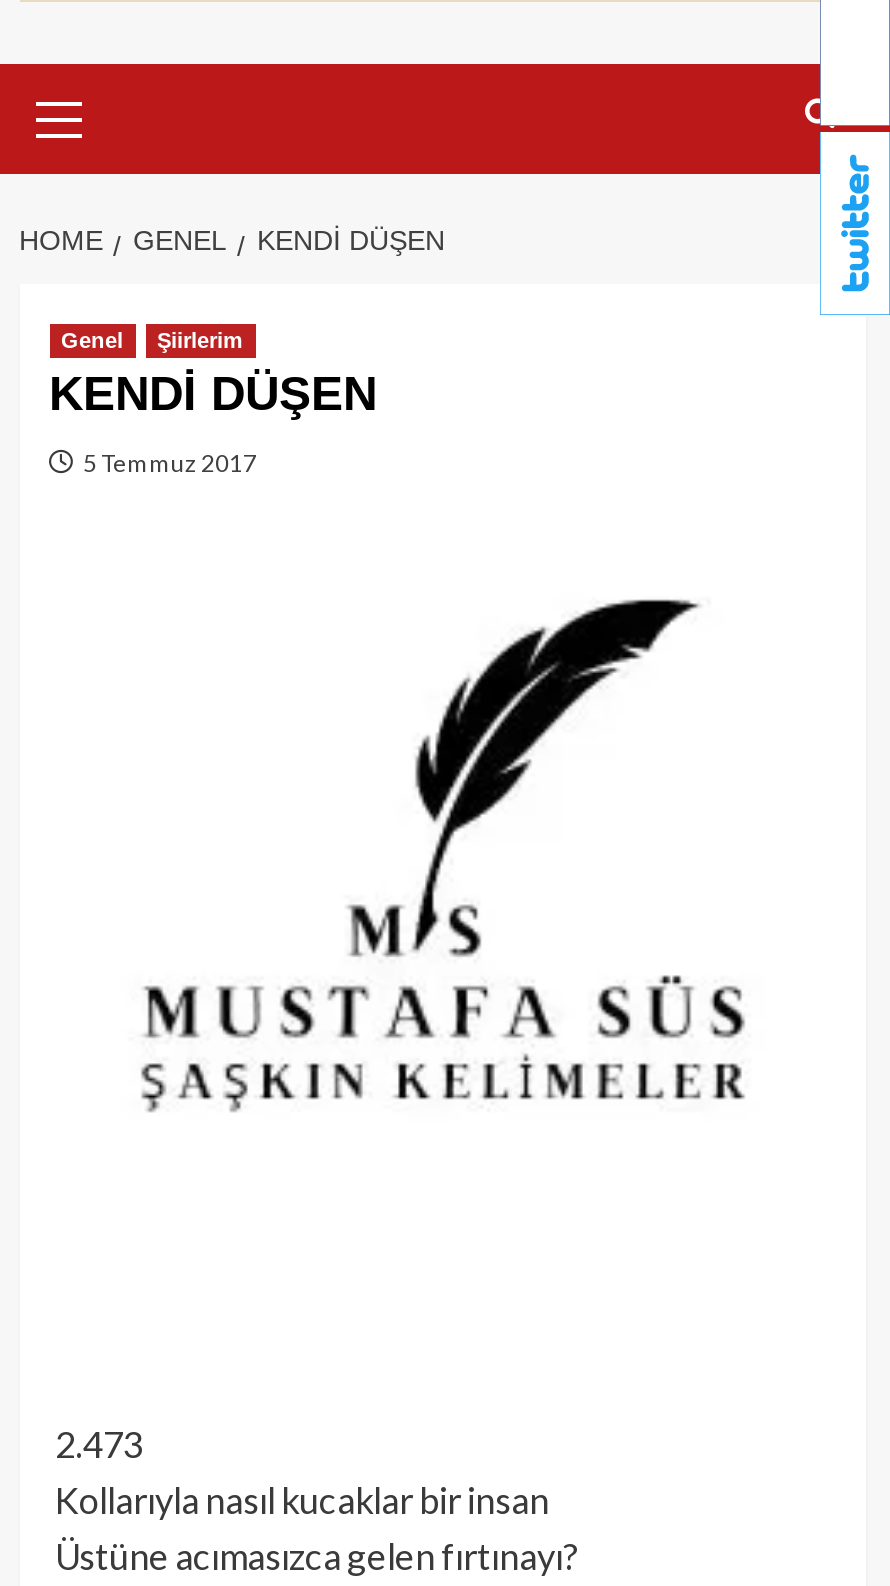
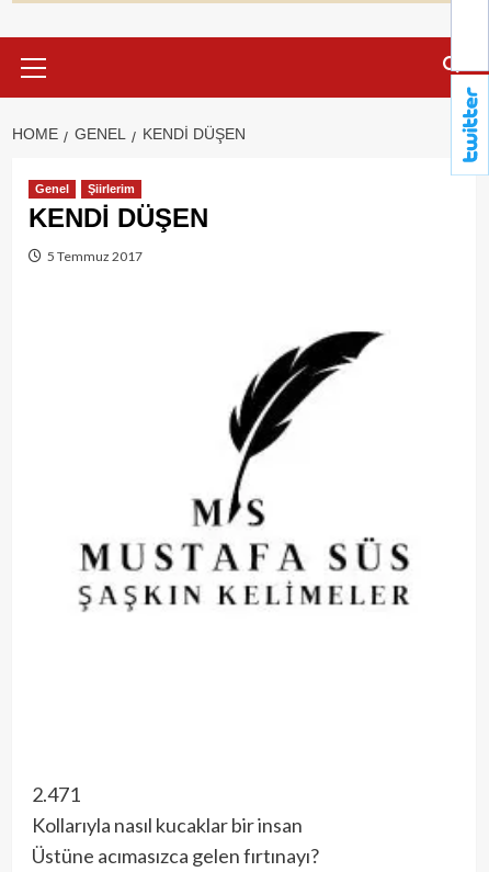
- 2.473
+ 2.471
